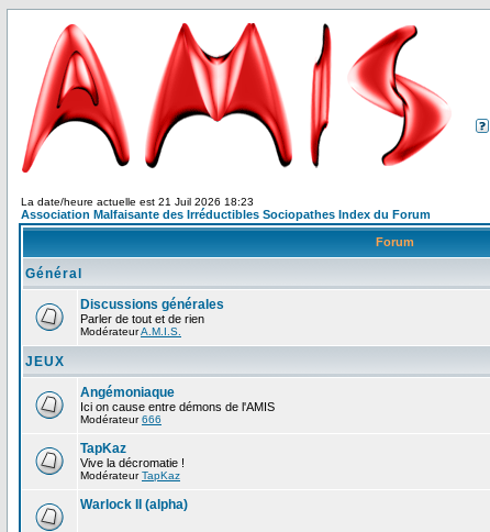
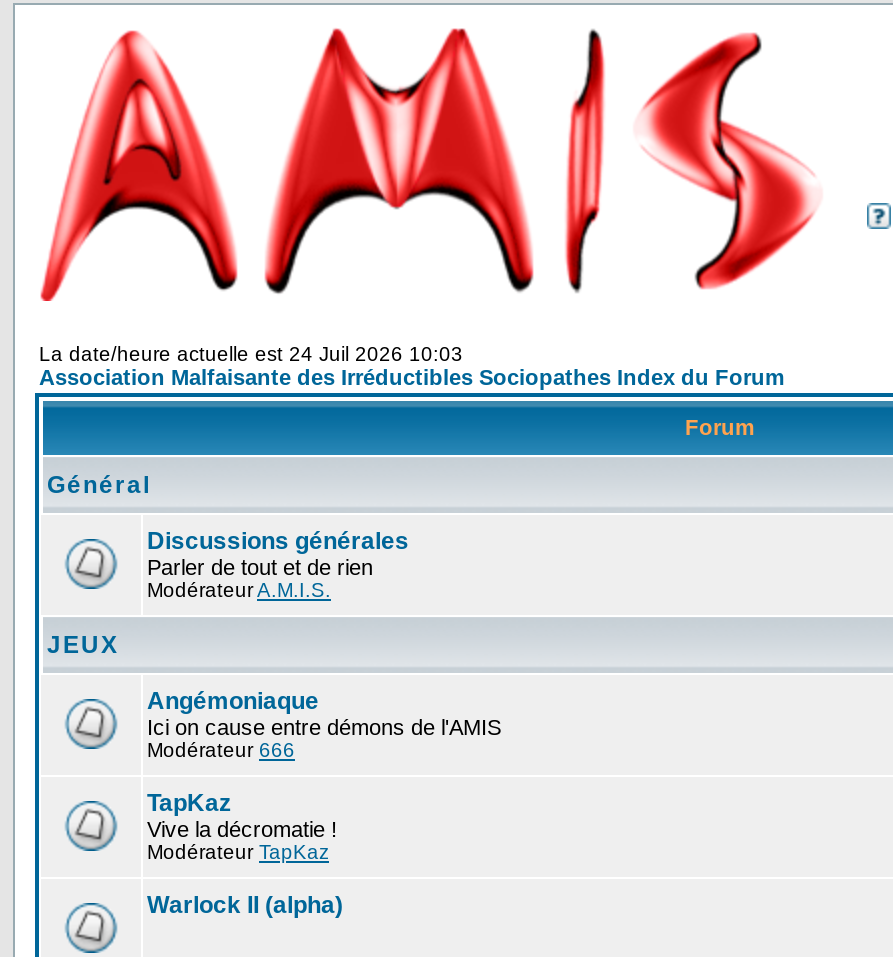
- La date/heure actuelle est 21 Juil 2026 18:23
+ La date/heure actuelle est 24 Juil 2026 10:03
